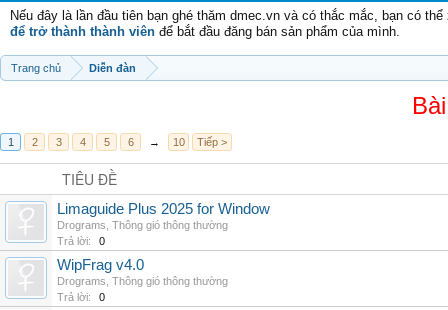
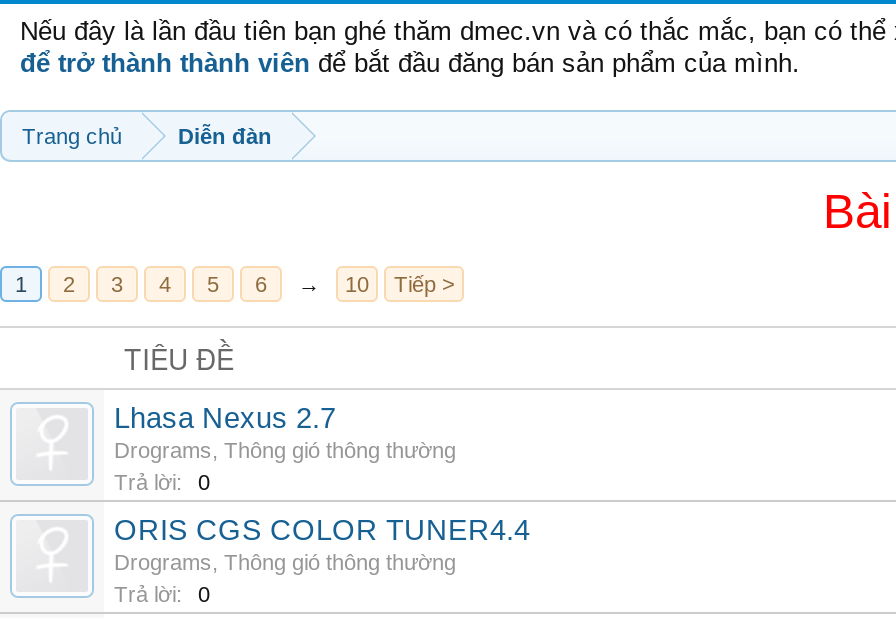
- Limaguide Plus 2025 for Window
+ Lhasa Nexus 2.7

- WipFrag v4.0
+ ORIS CGS COLOR TUNER4.4
